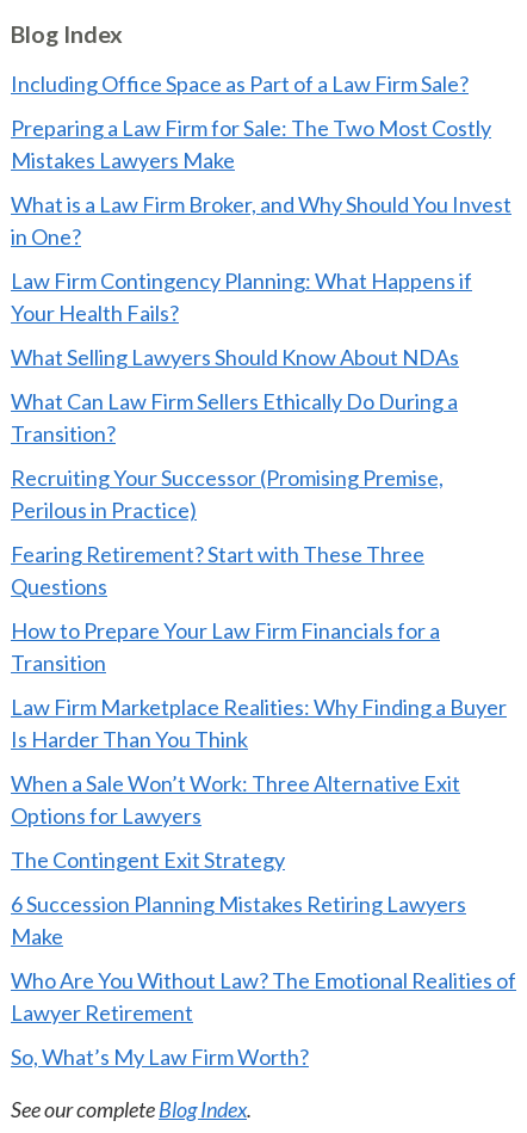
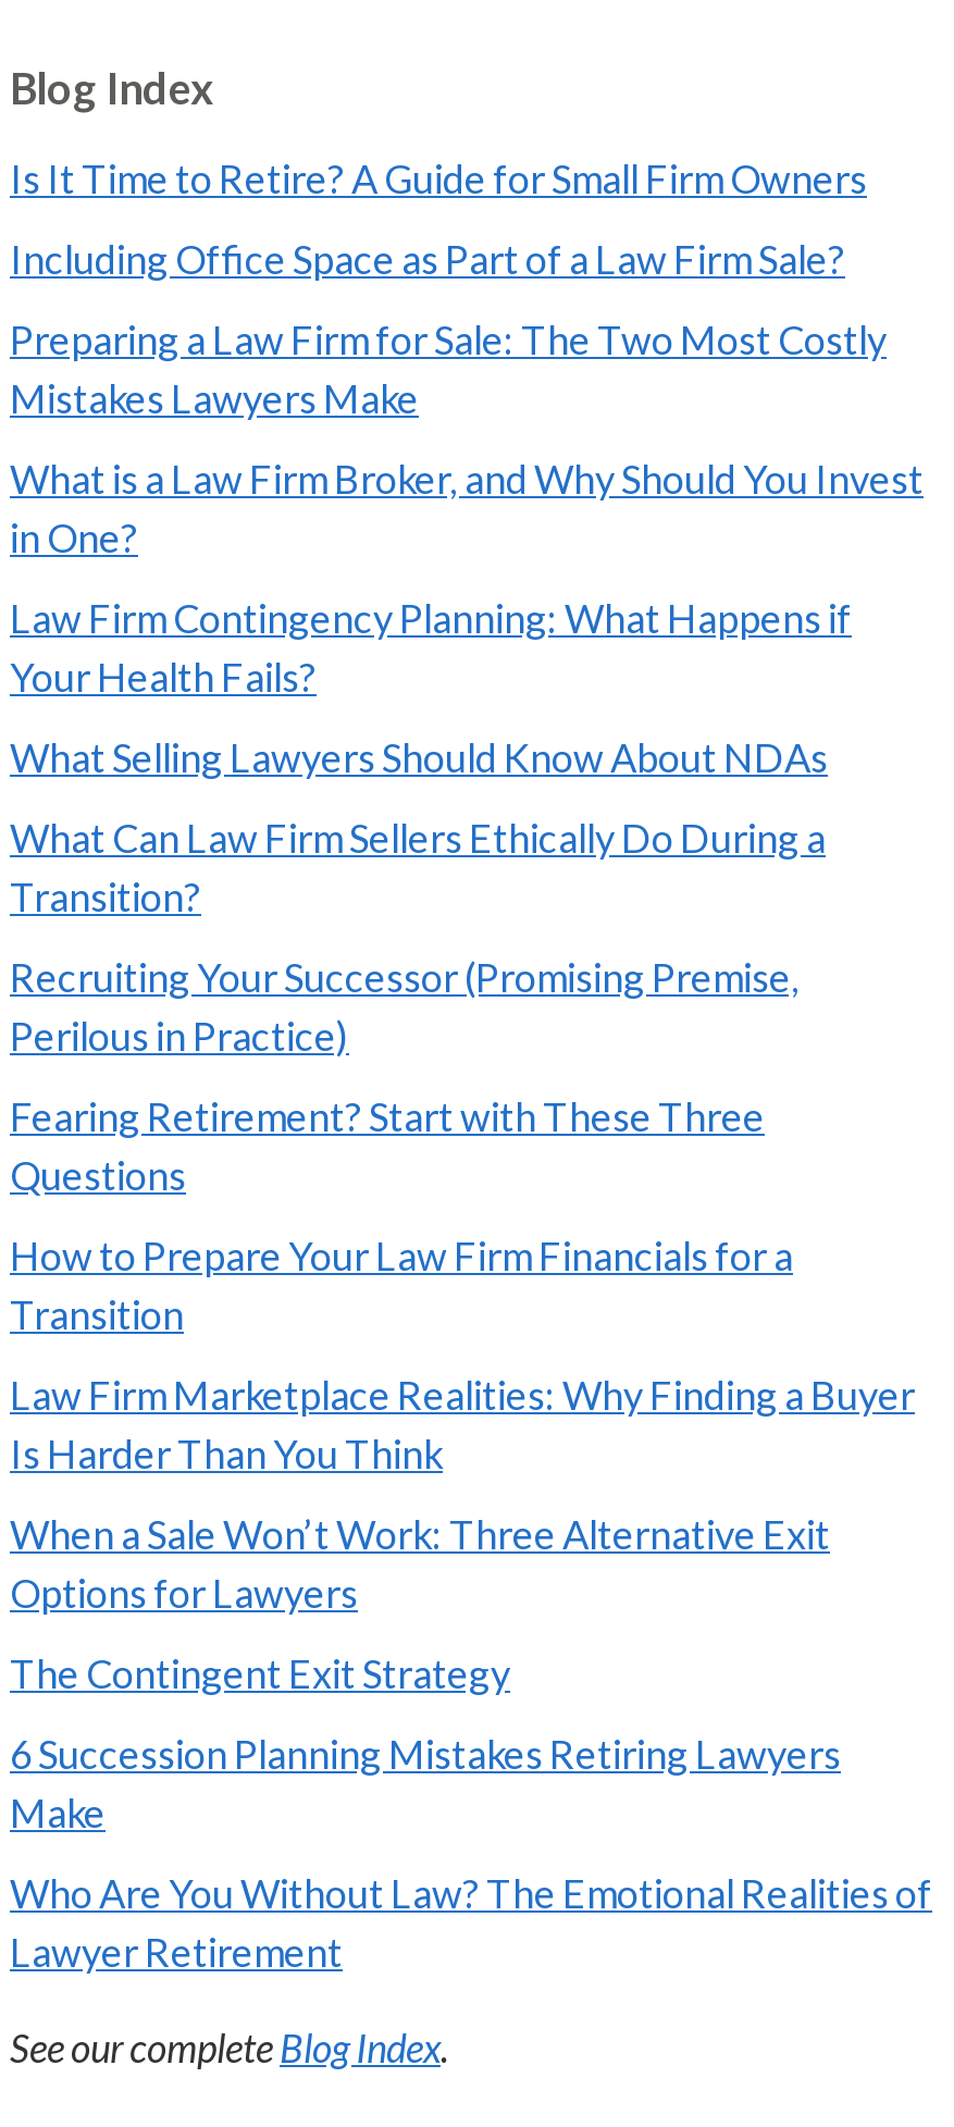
+ Is It Time to Retire? A Guide for Small Firm Owners

moved down: Including Office Space as Part of a Law Firm Sale? | Preparing a Law Firm for Sale: The Two Most Costly | Mistakes Lawyers Make | ... | Who Are You Without Law? The Emotional Realities of | Lawyer Retirement

- So, What’s My Law Firm Worth?
